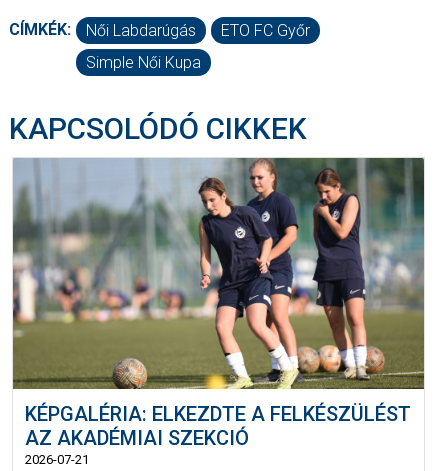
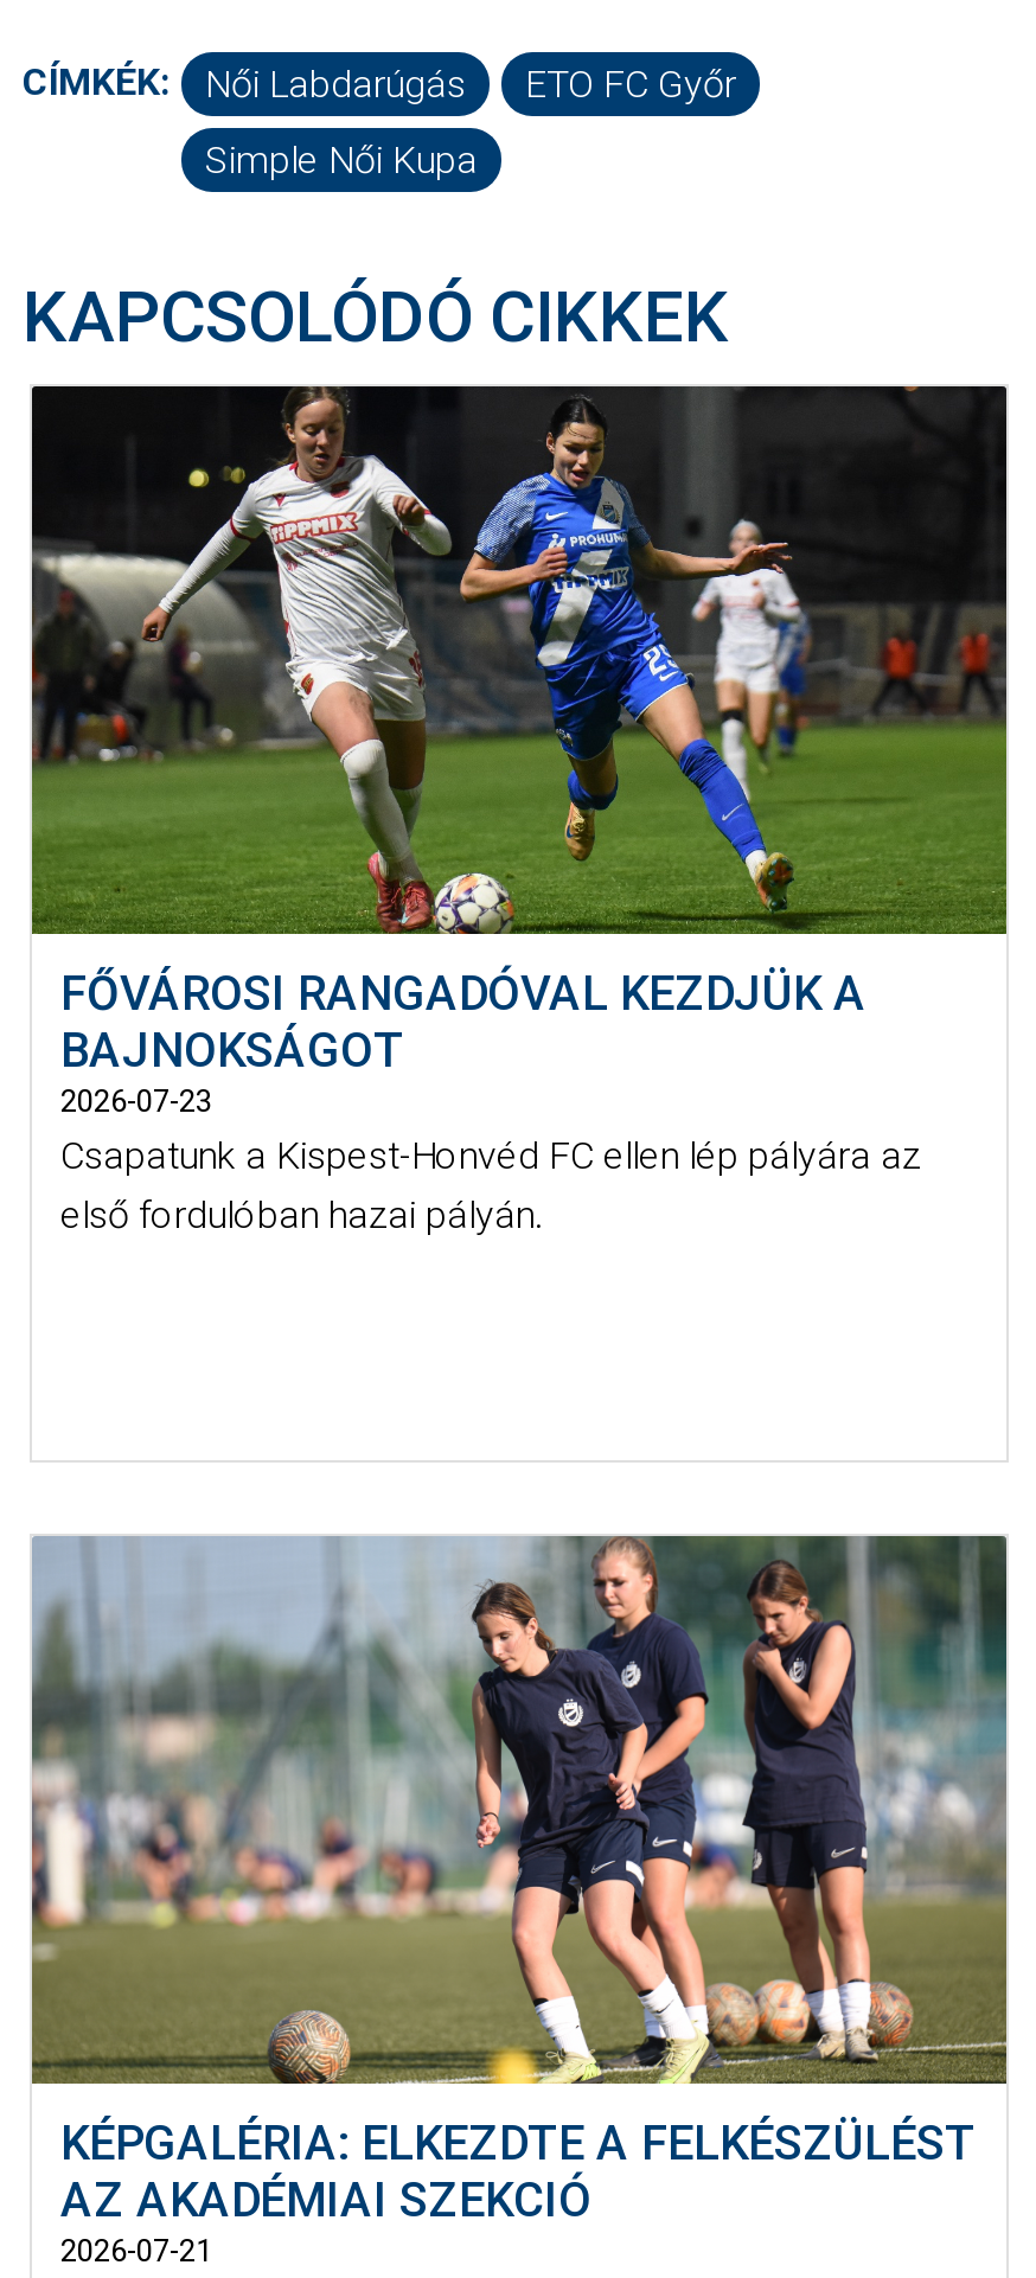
+ [image]
+ FŐVÁROSI RANGADÓVAL KEZDJÜK A
+ BAJNOKSÁGOT
+ 2026-07-23
+ Csapatunk a Kispest-Honvéd FC ellen lép pályára az
+ első fordulóban hazai pályán.
